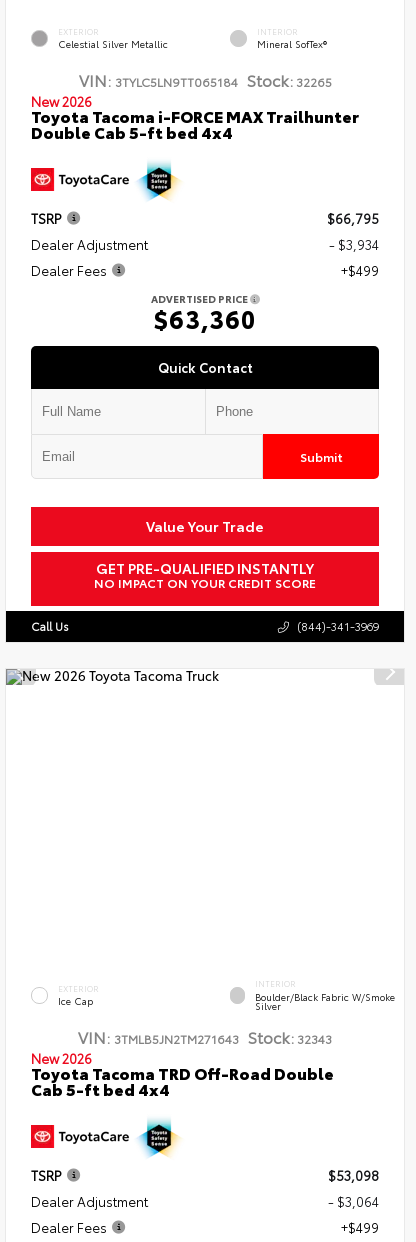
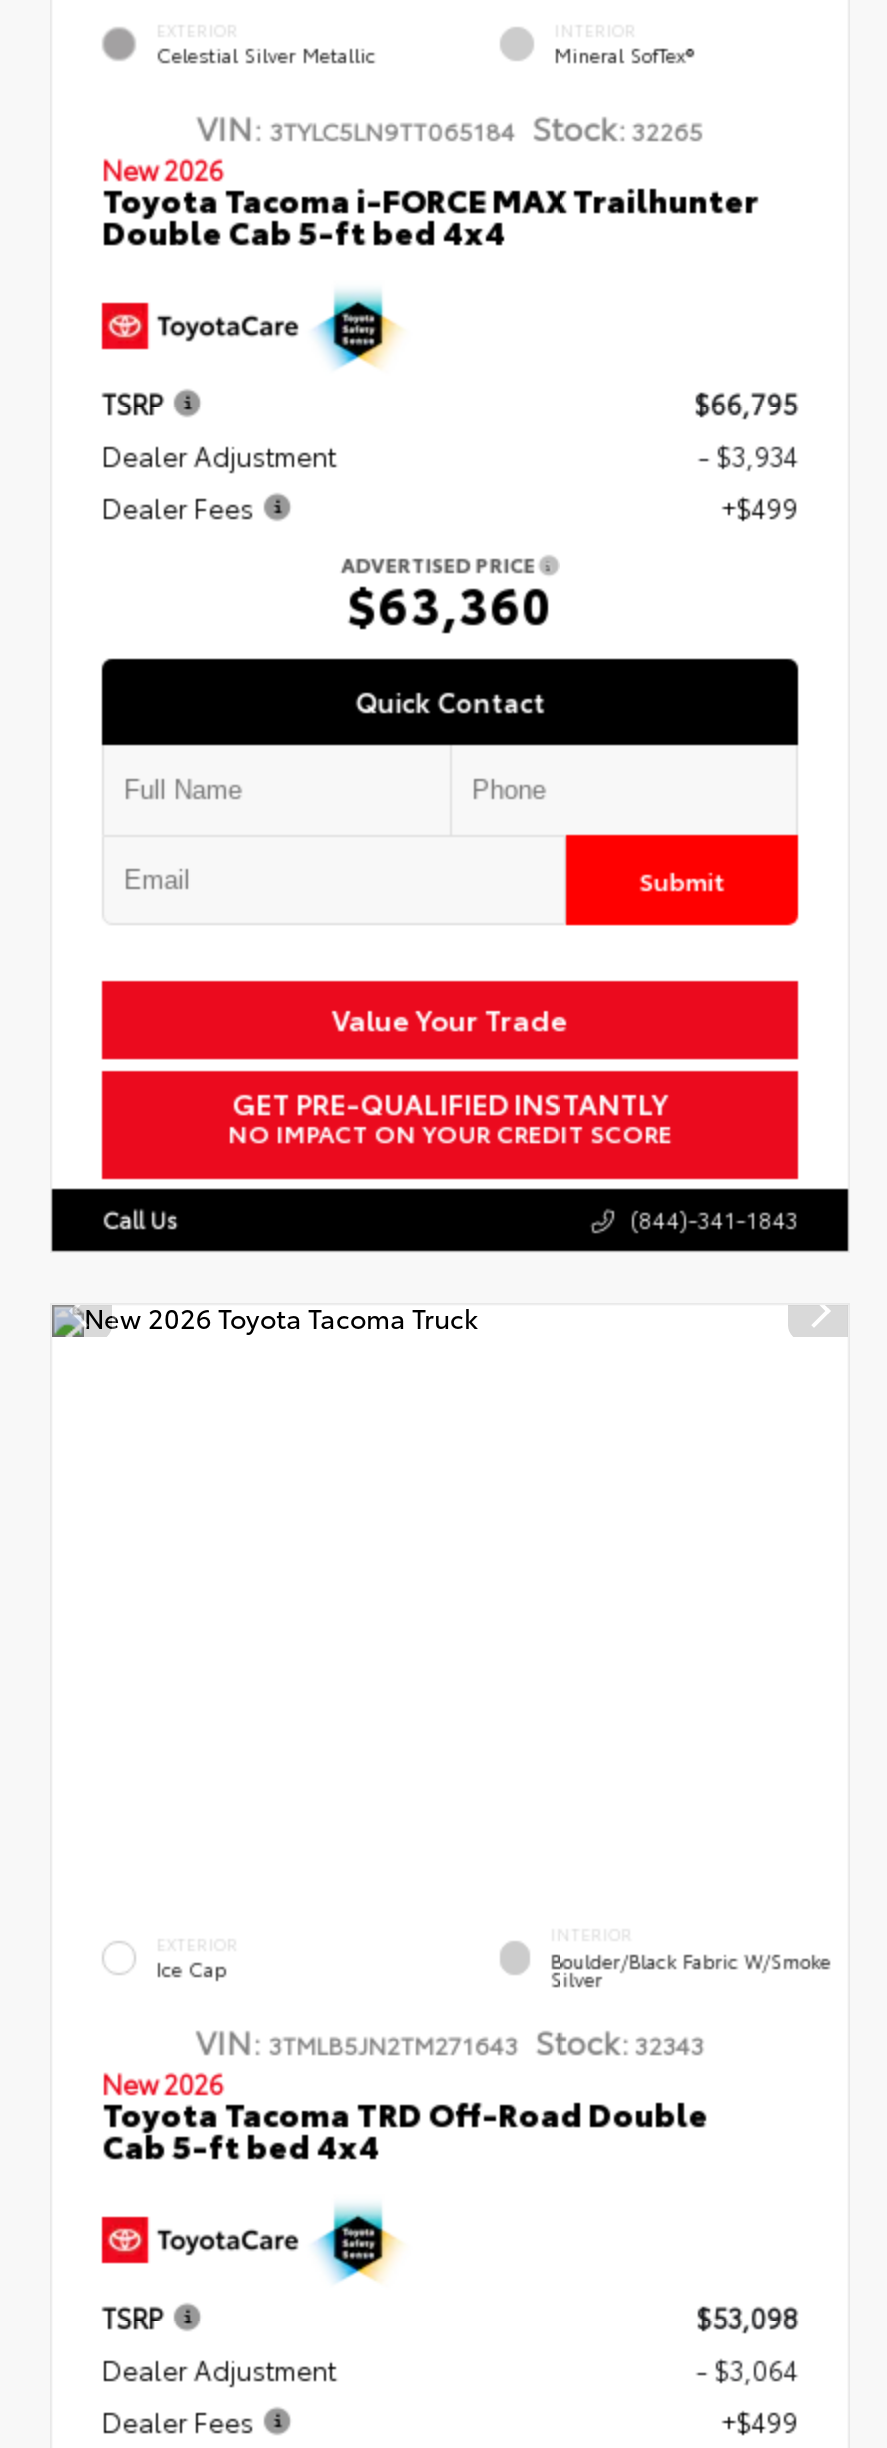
- (844)-341-3969
+ (844)-341-1843
